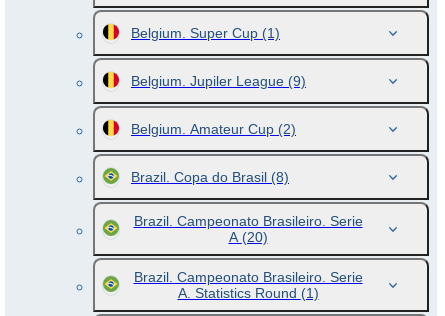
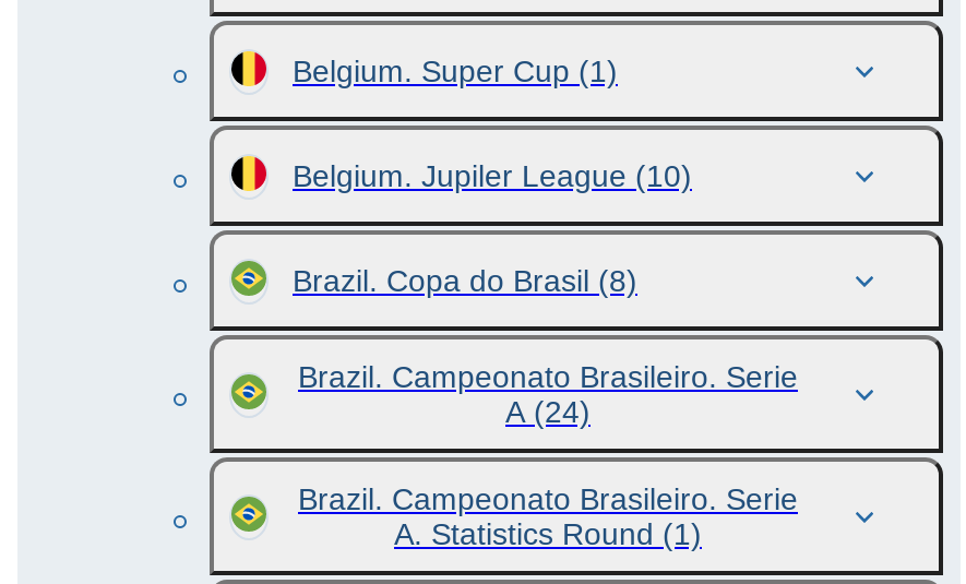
- Belgium. Jupiler League (9)
- Belgium. Amateur Cup (2)
+ Belgium. Jupiler League (10)

- A (20)
+ A (24)
